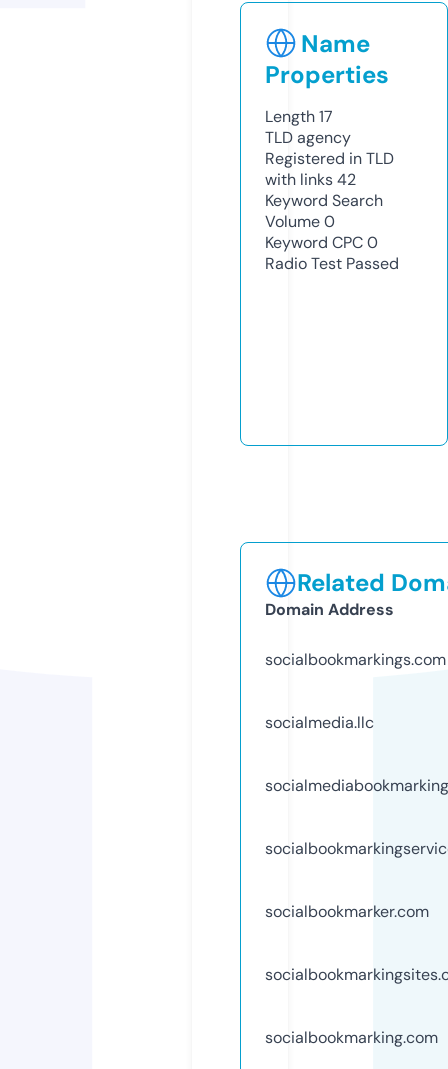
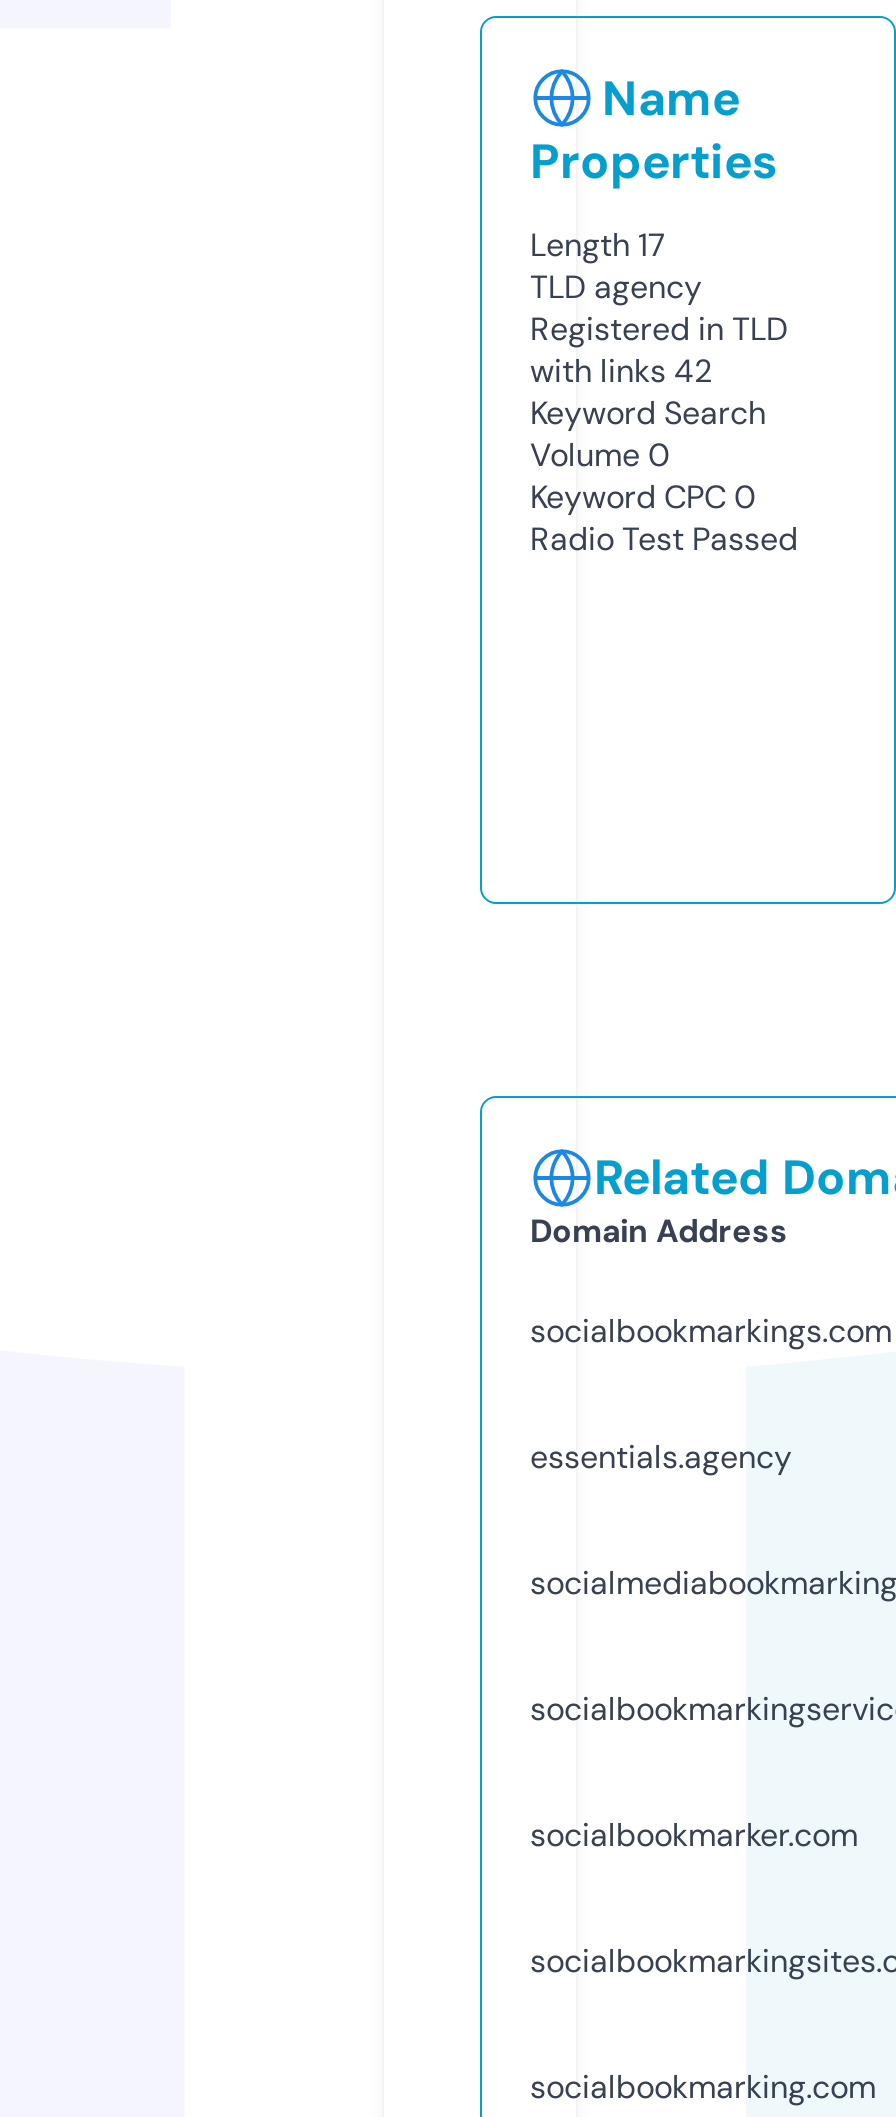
- socialmedia.llc
+ essentials.agency
